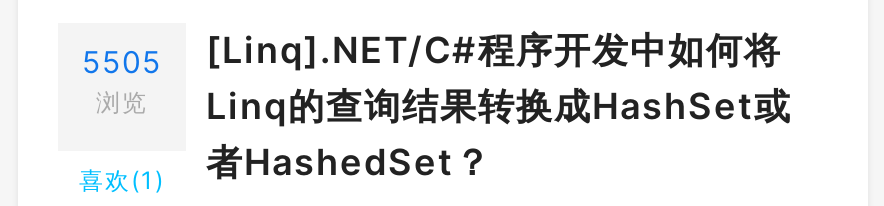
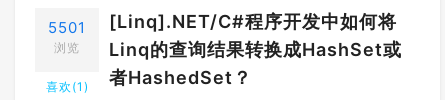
- 5505 [Linq].NET/C#程序开发中如何将
+ 5501 [Linq].NET/C#程序开发中如何将
